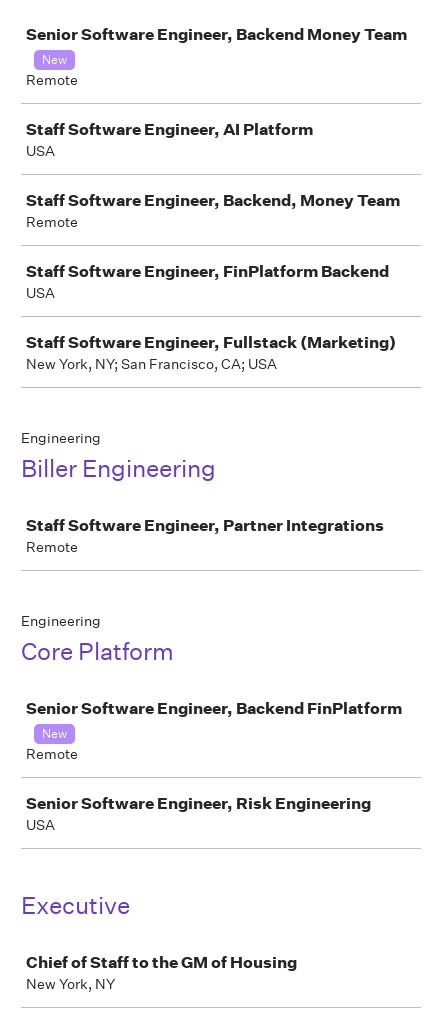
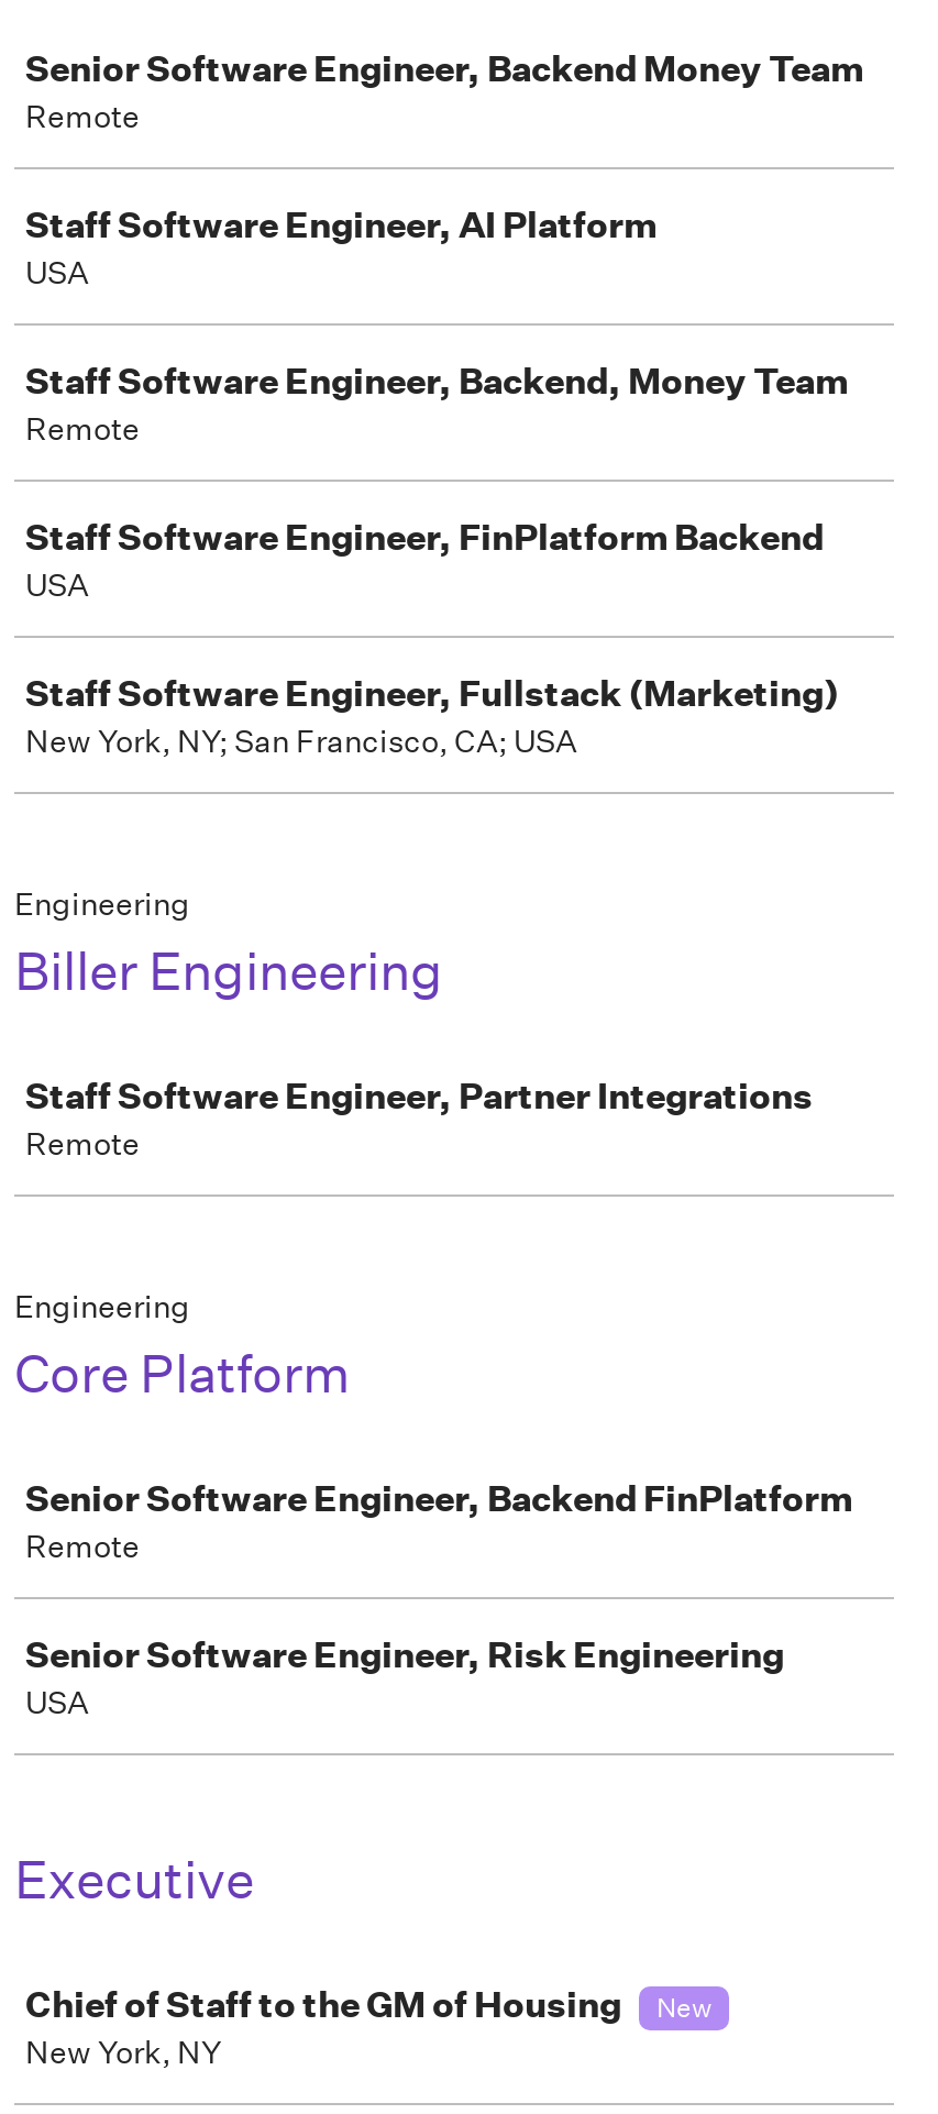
- New

- New

+ New
